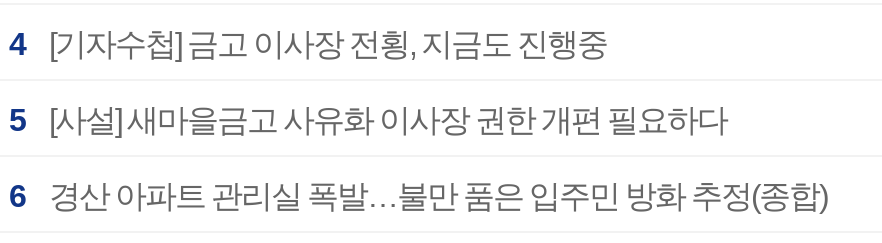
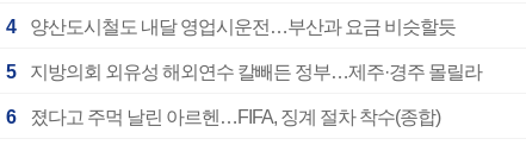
- [기자수첩] 금고 이사장 전횡, 지금도 진행중
+ 양산도시철도 내달 영업시운전…부산과 요금 비슷할듯

- [사설] 새마을금고 사유화 이사장 권한 개편 필요하다
+ 지방의회 외유성 해외연수 칼빼든 정부…제주·경주 몰릴라

- 경산 아파트 관리실 폭발…불만 품은 입주민 방화 추정(종합)
+ 졌다고 주먹 날린 아르헨…FIFA, 징계 절차 착수(종합)
